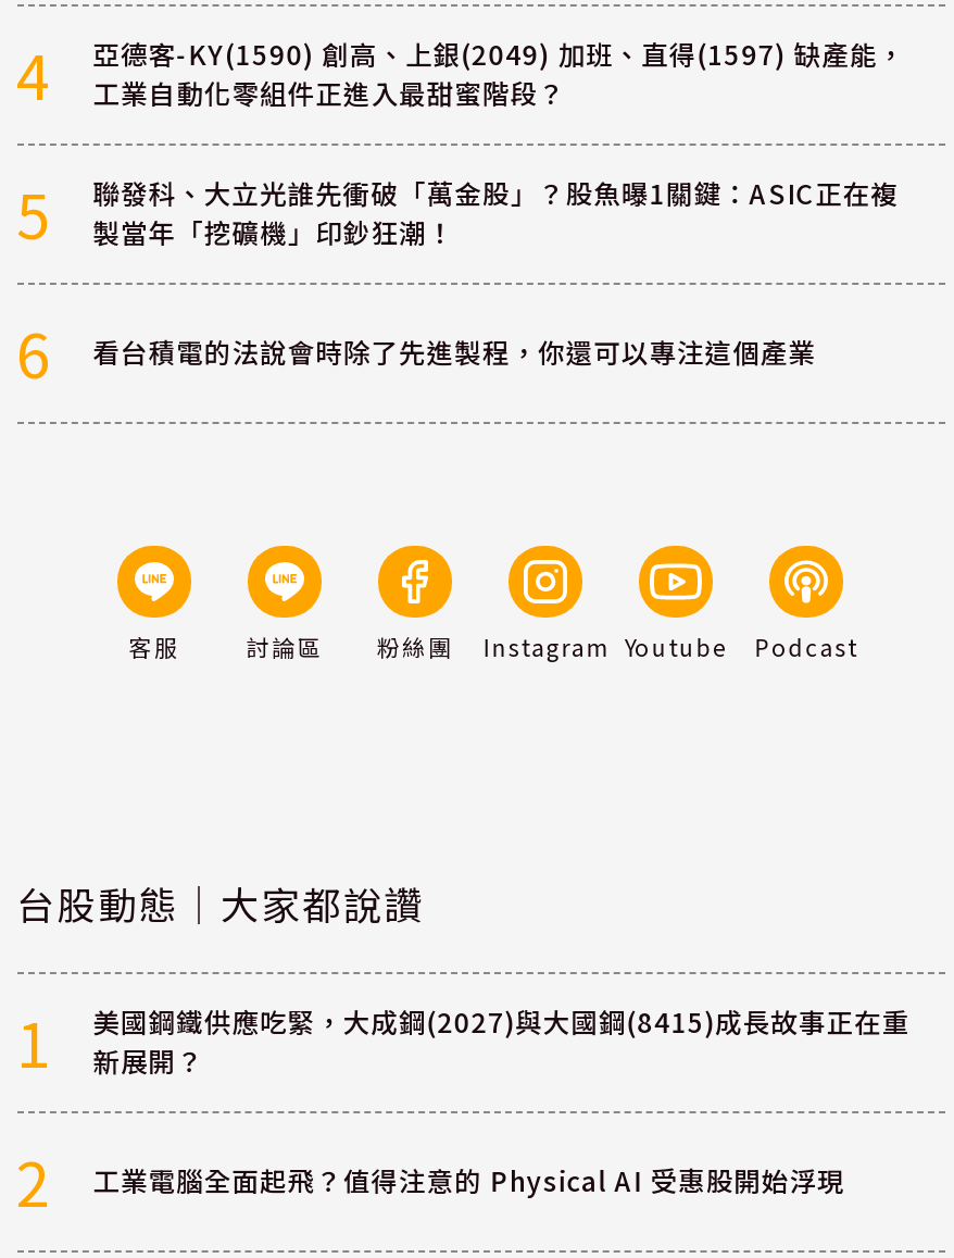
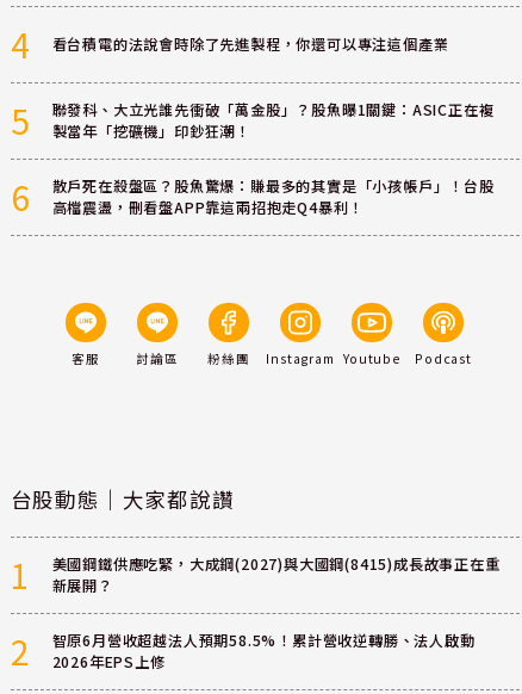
- 亞德客-KY(1590) 創高、上銀(2049) 加班、直得(1597) 缺產能，
- 工業自動化零組件正進入最甜蜜階段？

moved up: 看台積電的法說會時除了先進製程，你還可以專注這個產業

+ 散戶死在殺盤區？股魚驚爆：賺最多的其實是「小孩帳戶」！台股
+ 高檔震盪，刪看盤APP靠這兩招抱走Q4暴利！

- 工業電腦全面起飛？值得注意的 Physical AI 受惠股開始浮現
+ 智原6月營收超越法人預期58.5%！累計營收逆轉勝、法人啟動
+ 2026年EPS上修
